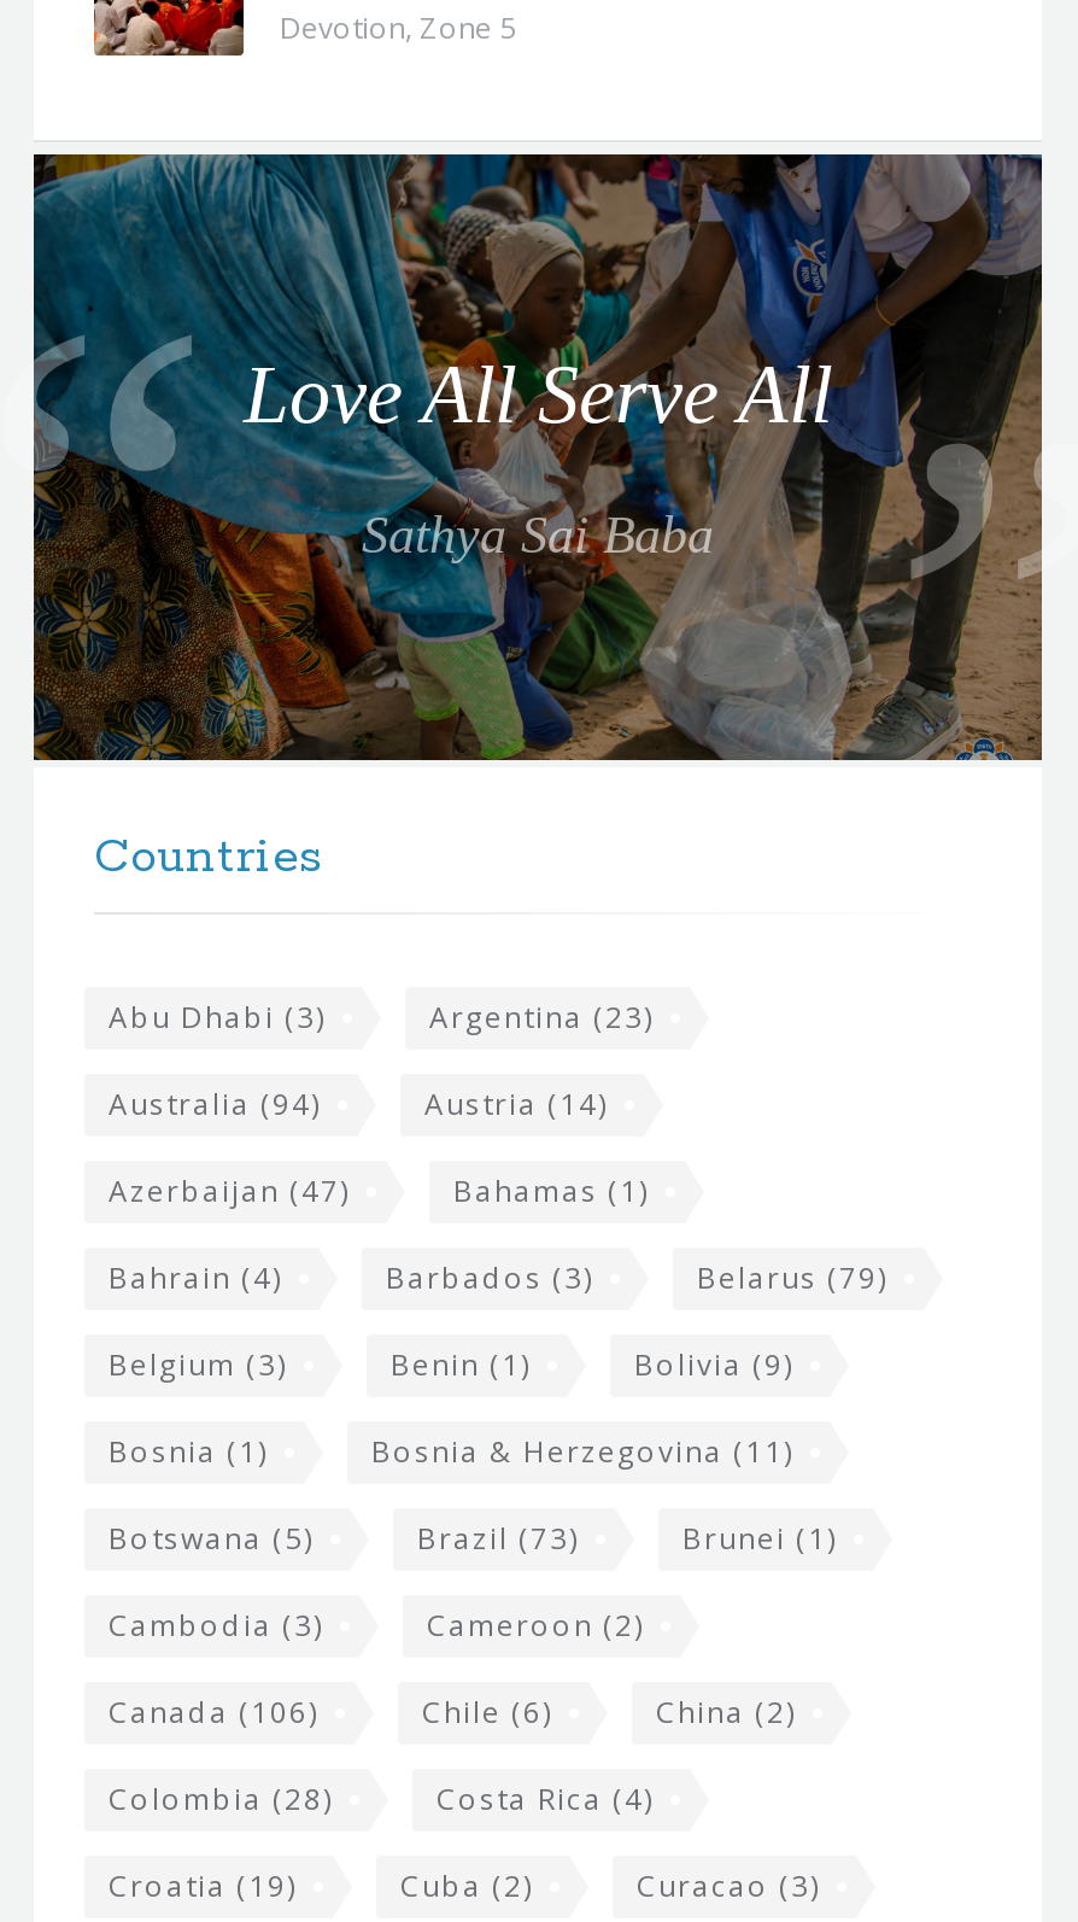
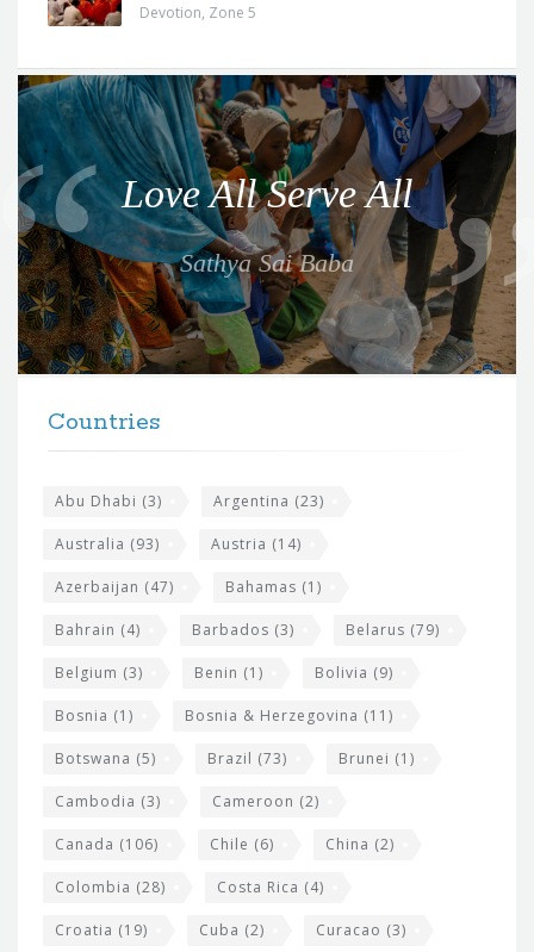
- Australia (94)
+ Australia (93)
